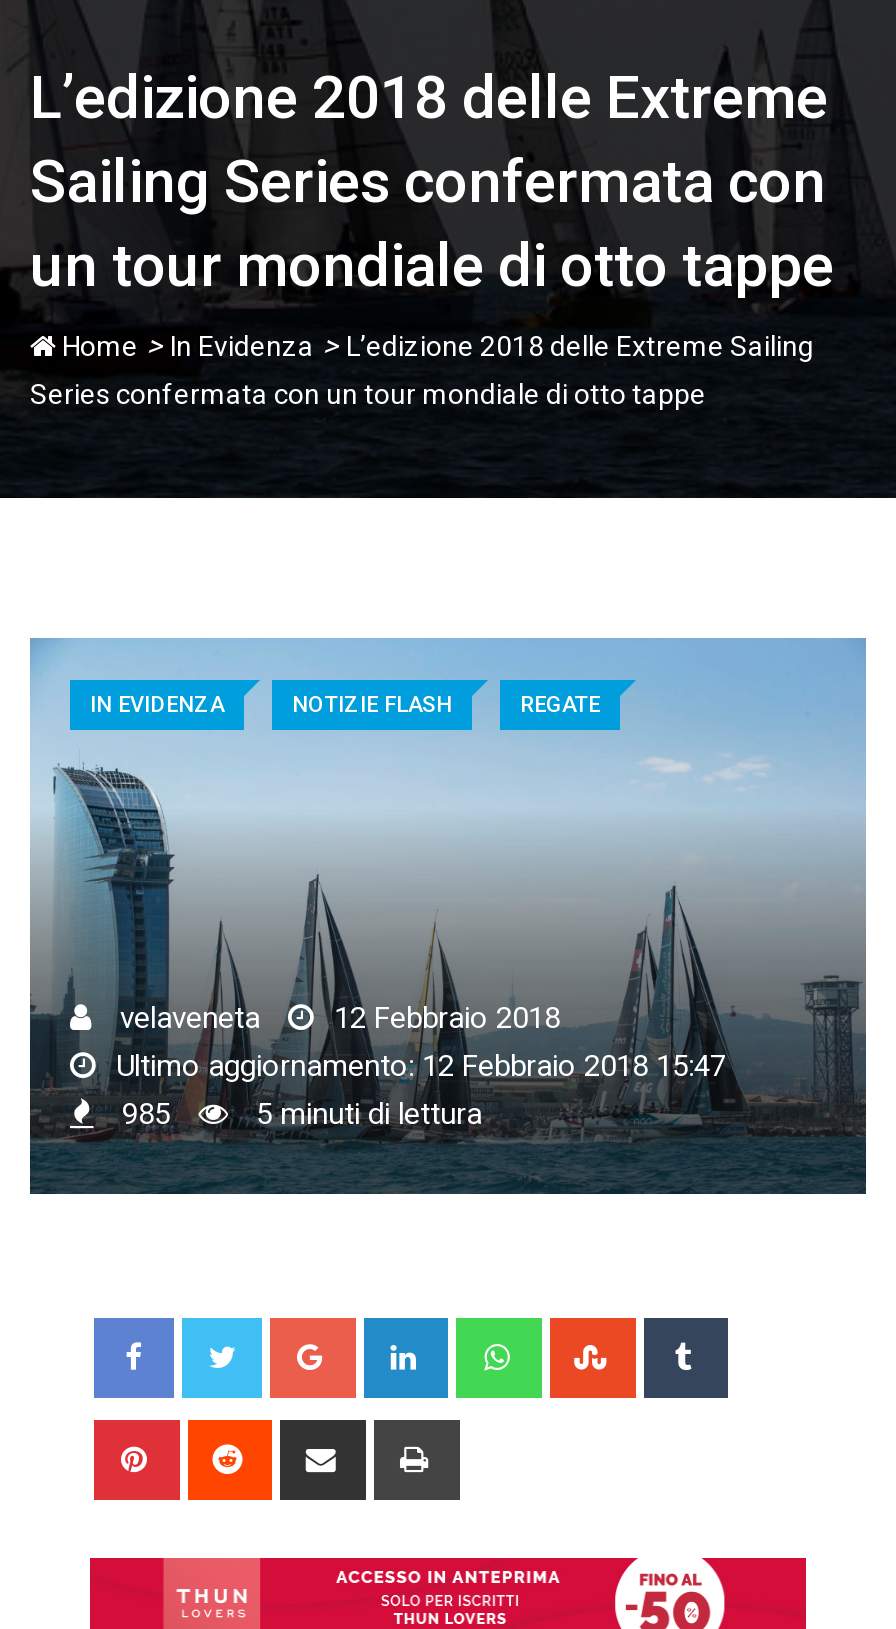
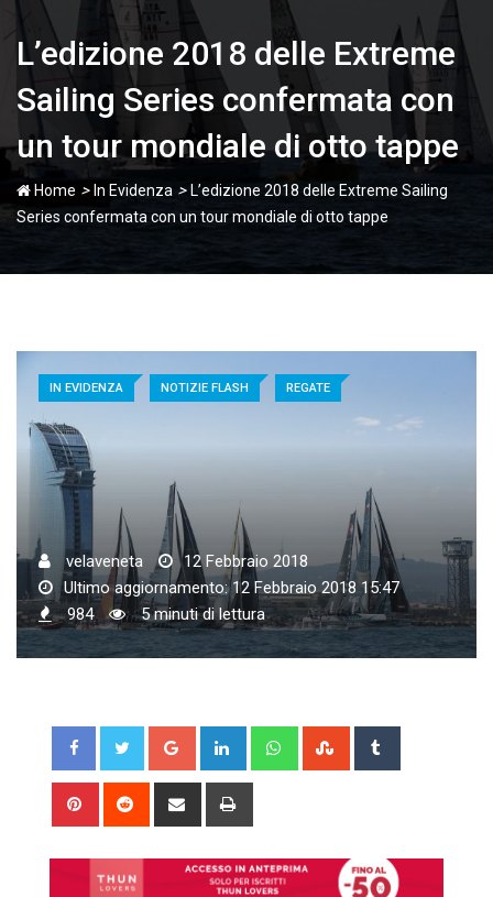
- 985
+ 984
